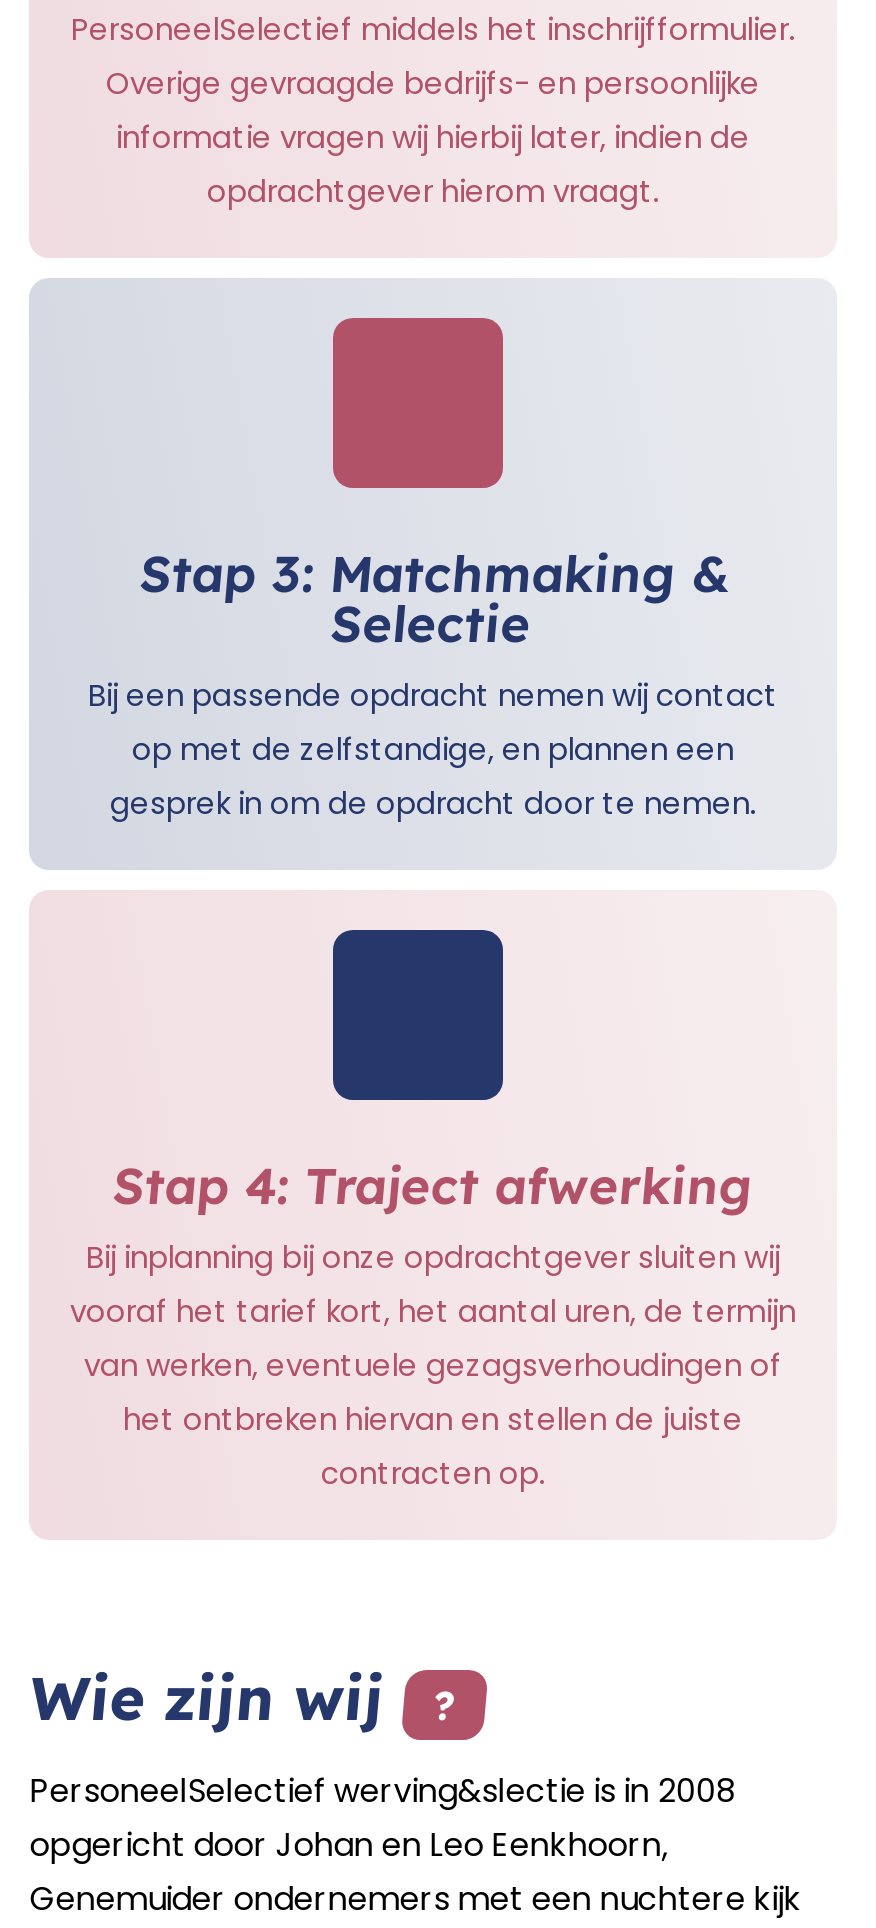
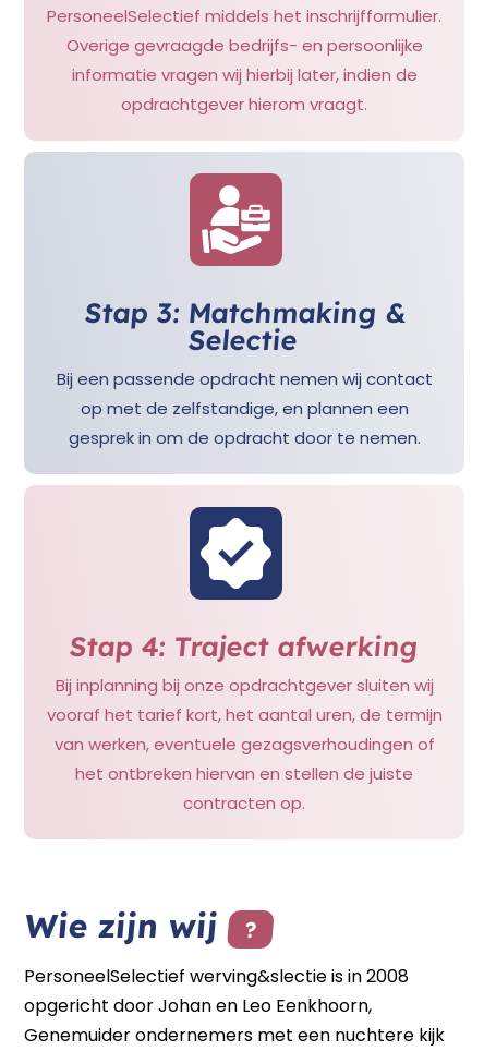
+ [image]

+ [image]
